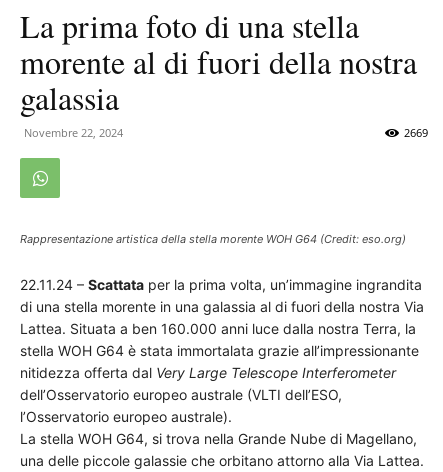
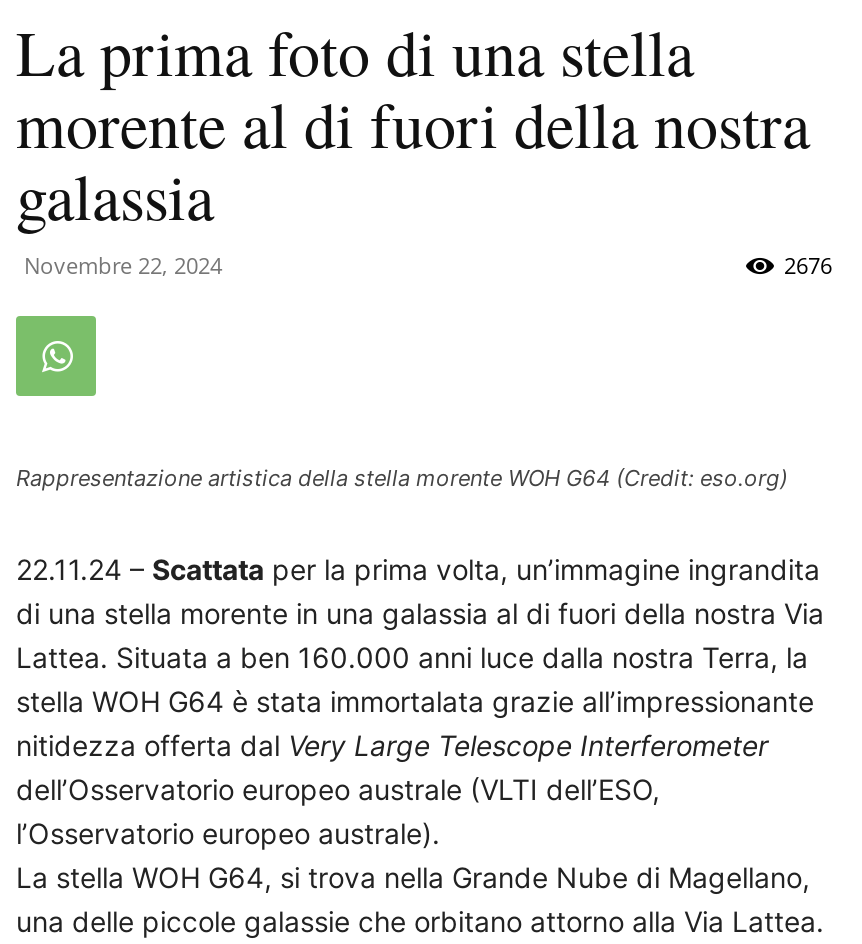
- 2669
+ 2676
